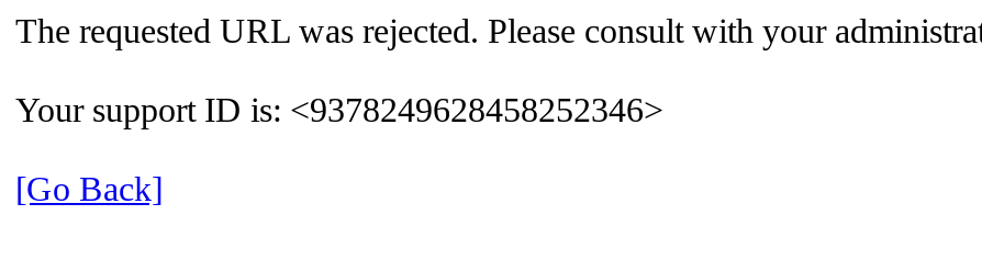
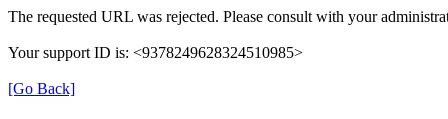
- Your support ID is: <9378249628458252346>
+ Your support ID is: <9378249628324510985>
